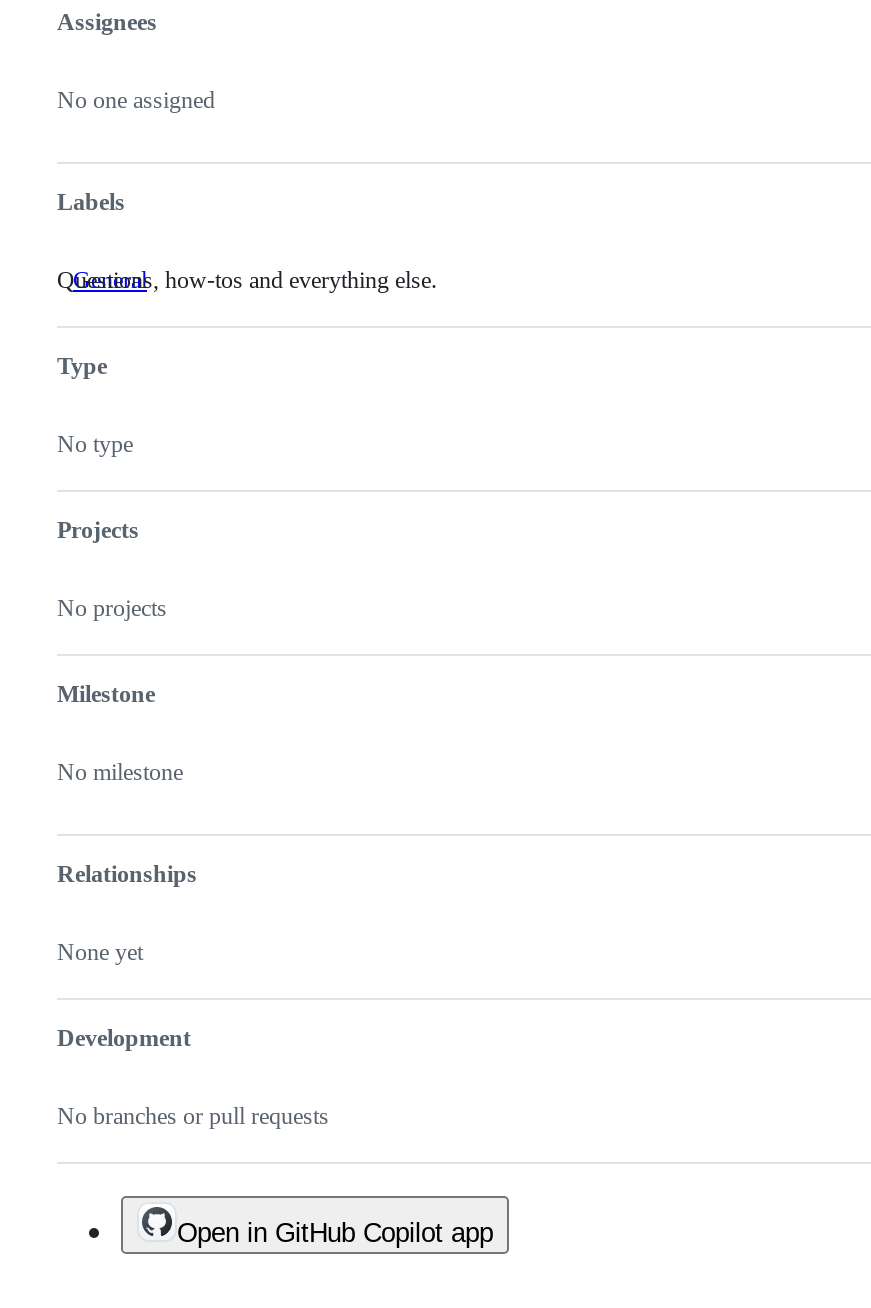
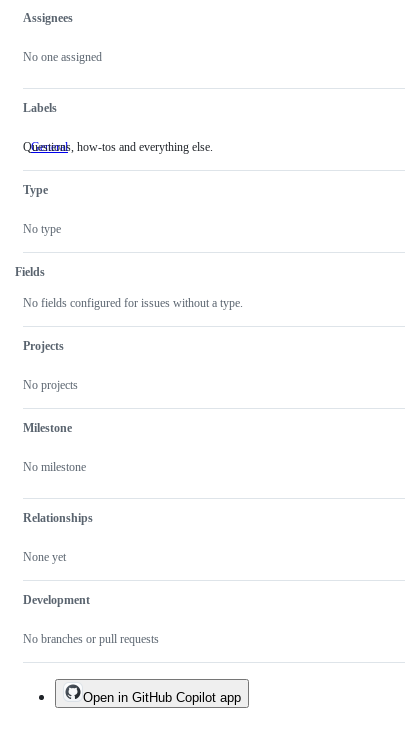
+ Fields
+ No fields configured for issues without a type.
